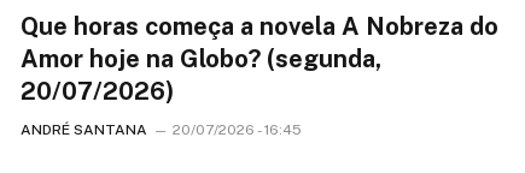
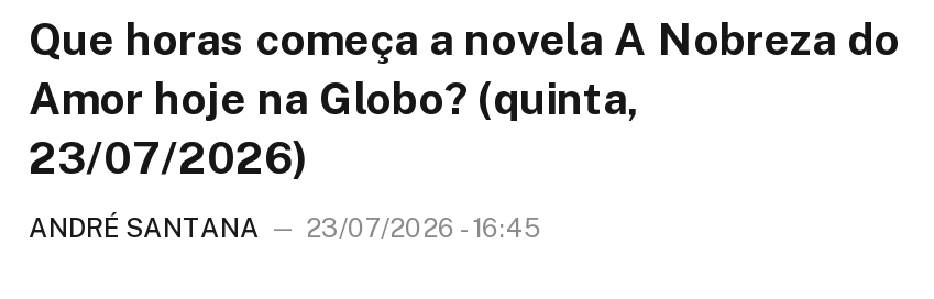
- Amor hoje na Globo? (segunda,
+ Amor hoje na Globo? (quinta,

- 20/07/2026)
+ 23/07/2026)

- ANDRÉ SANTANA 20/07/2026 - 16:45
+ ANDRÉ SANTANA 23/07/2026 - 16:45
